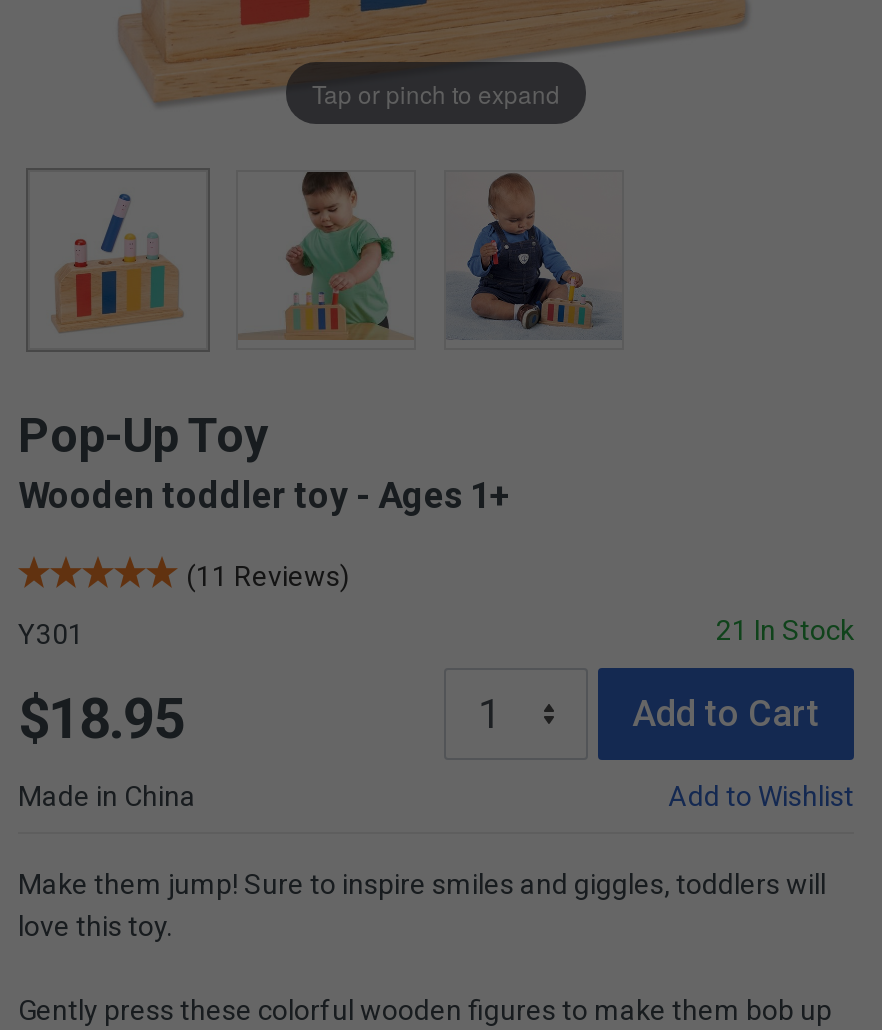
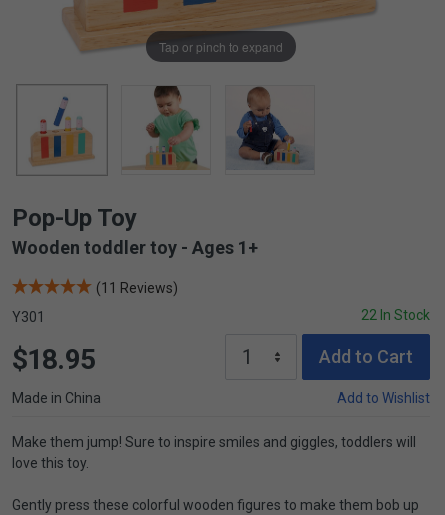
- 21 In Stock
+ 22 In Stock
